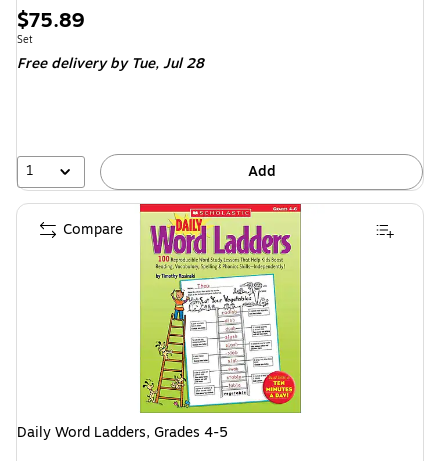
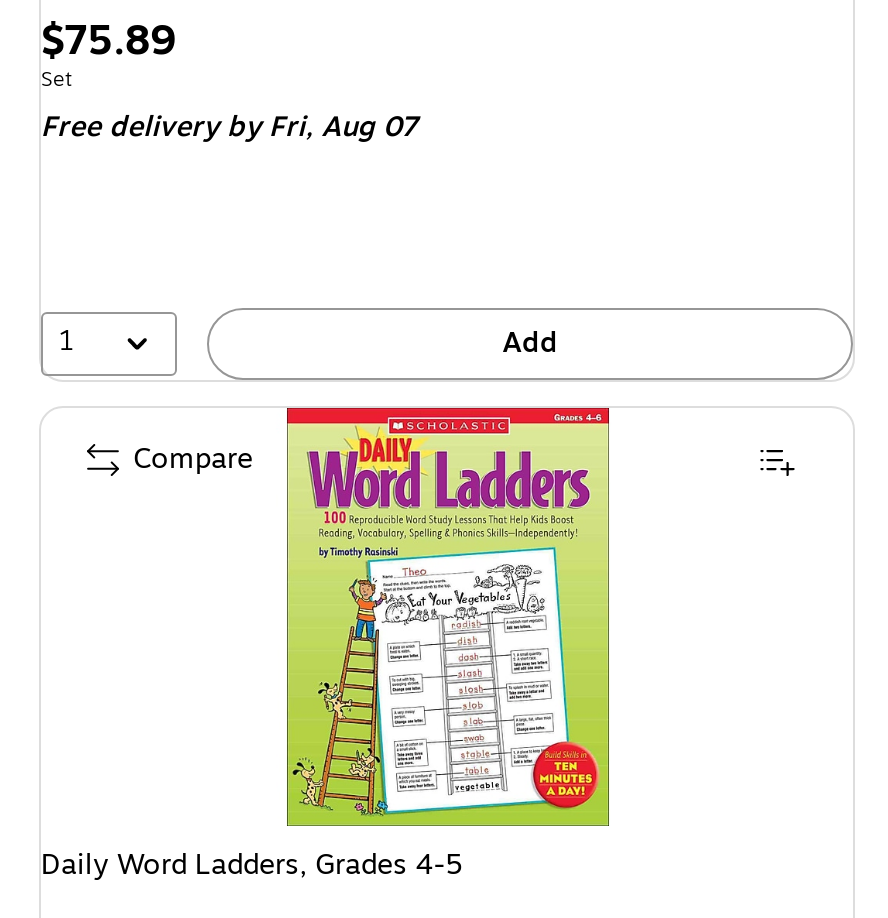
- Free deliveryby Tue, Jul 28
+ Free deliveryby Fri, Aug 07
